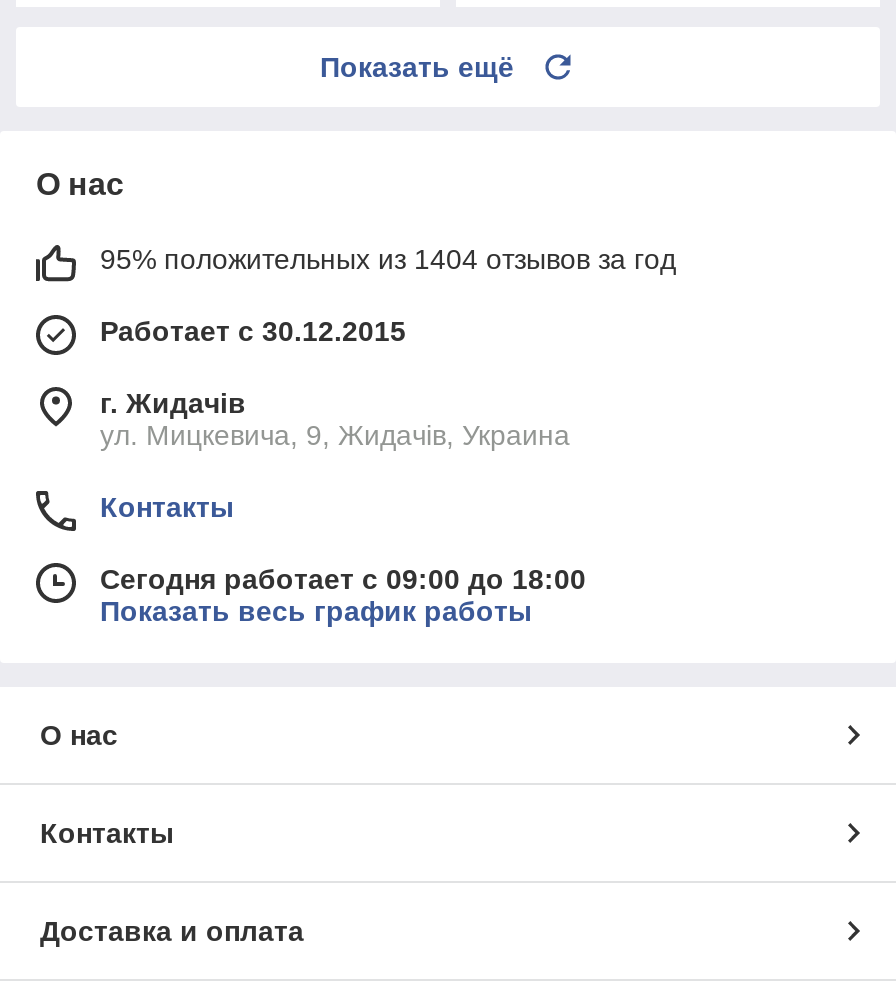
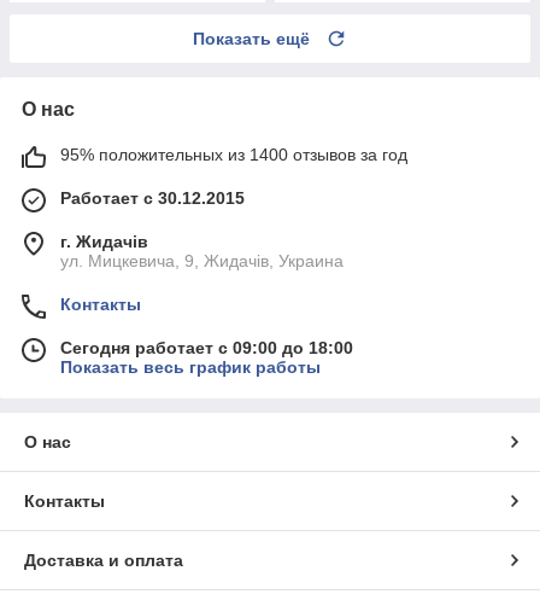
- 95% положительных из 1404 отзывов за год
+ 95% положительных из 1400 отзывов за год
